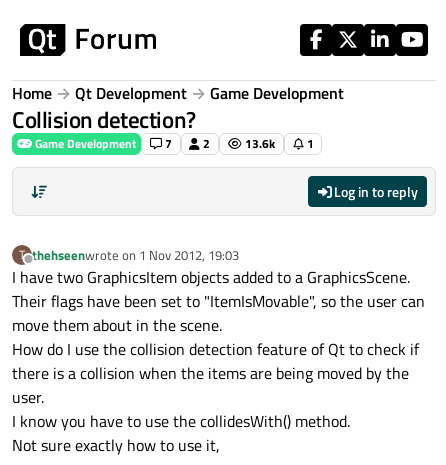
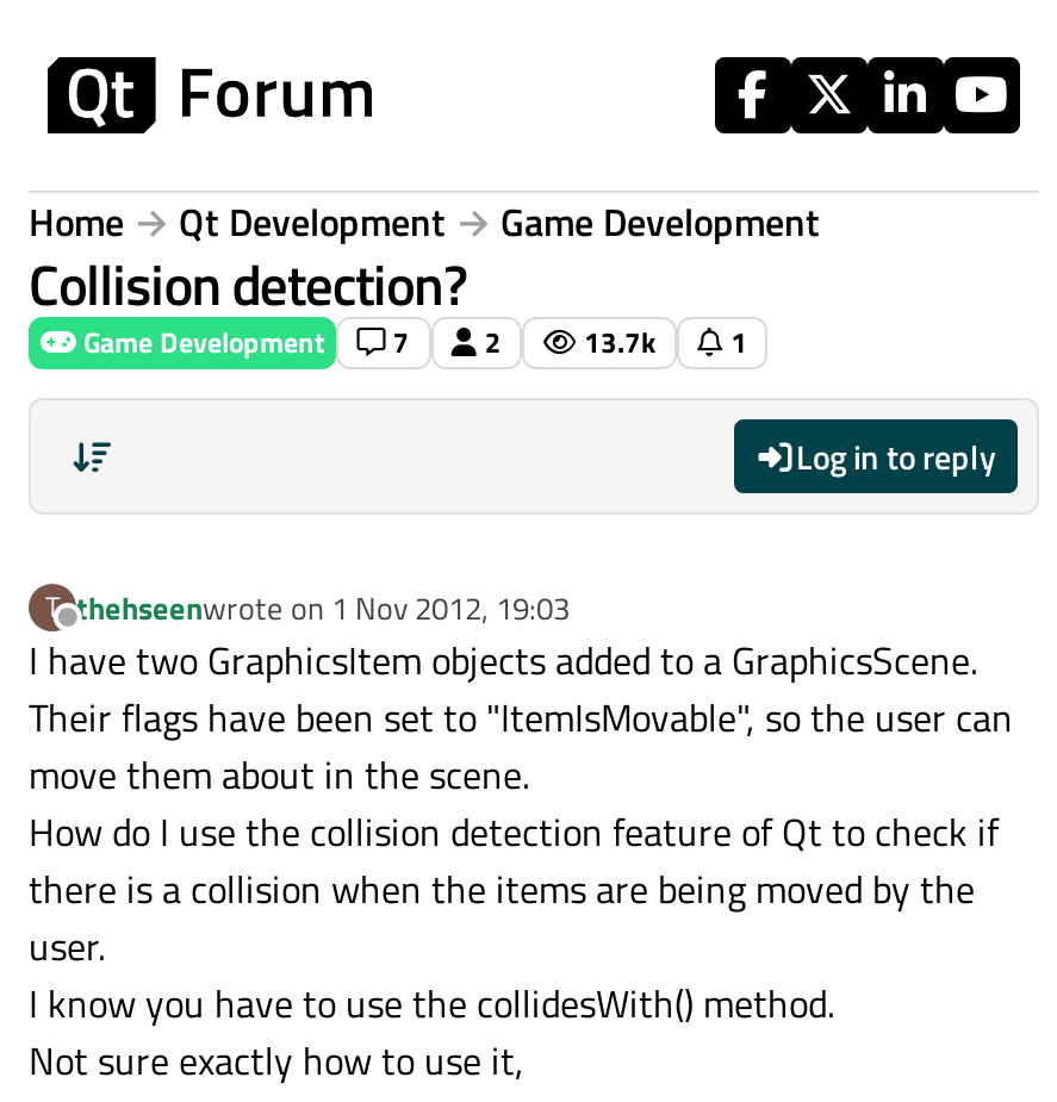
- Game Development 7 2 13.6k 1
+ Game Development 7 2 13.7k 1
